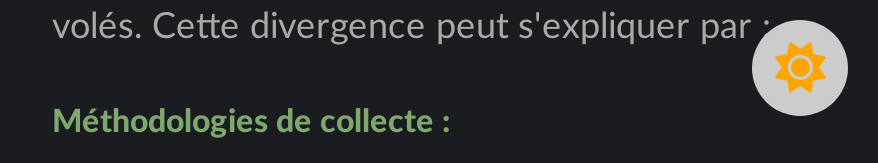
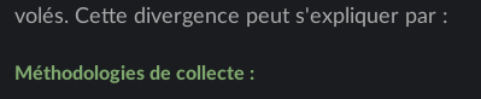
- [image]
